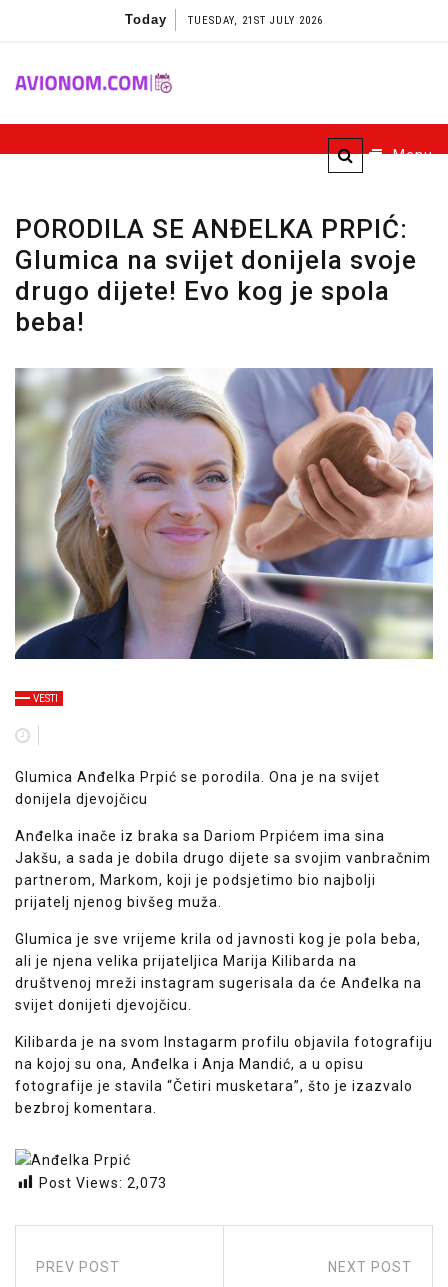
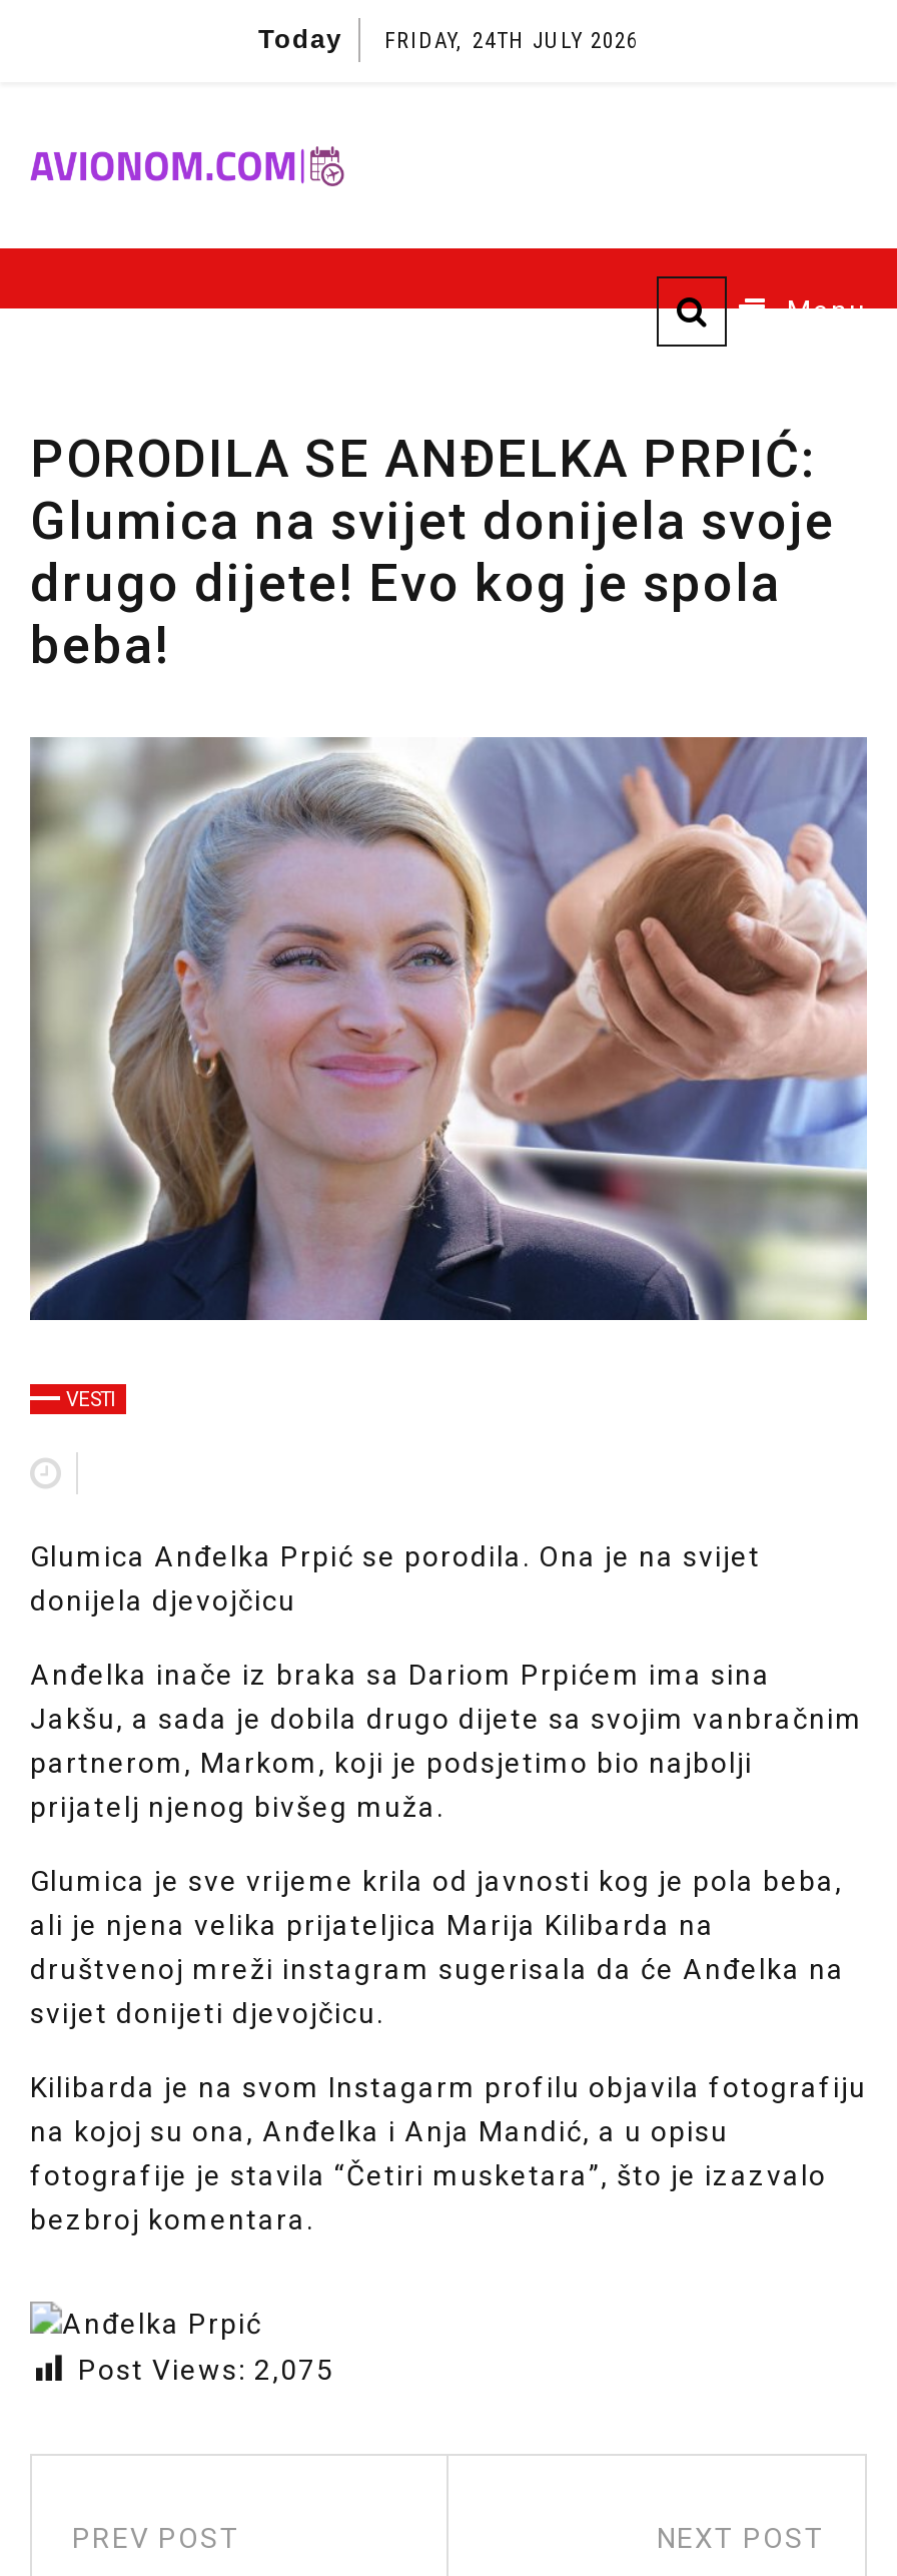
- TUESDAY, 21ST JULY 2026
+ FRIDAY, 24TH JULY 2026

- Post Views: 2,073
+ Post Views: 2,075
